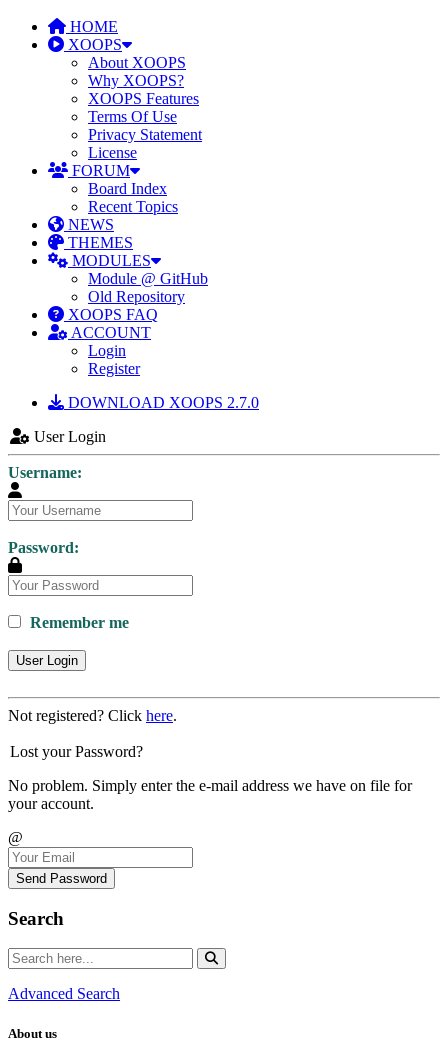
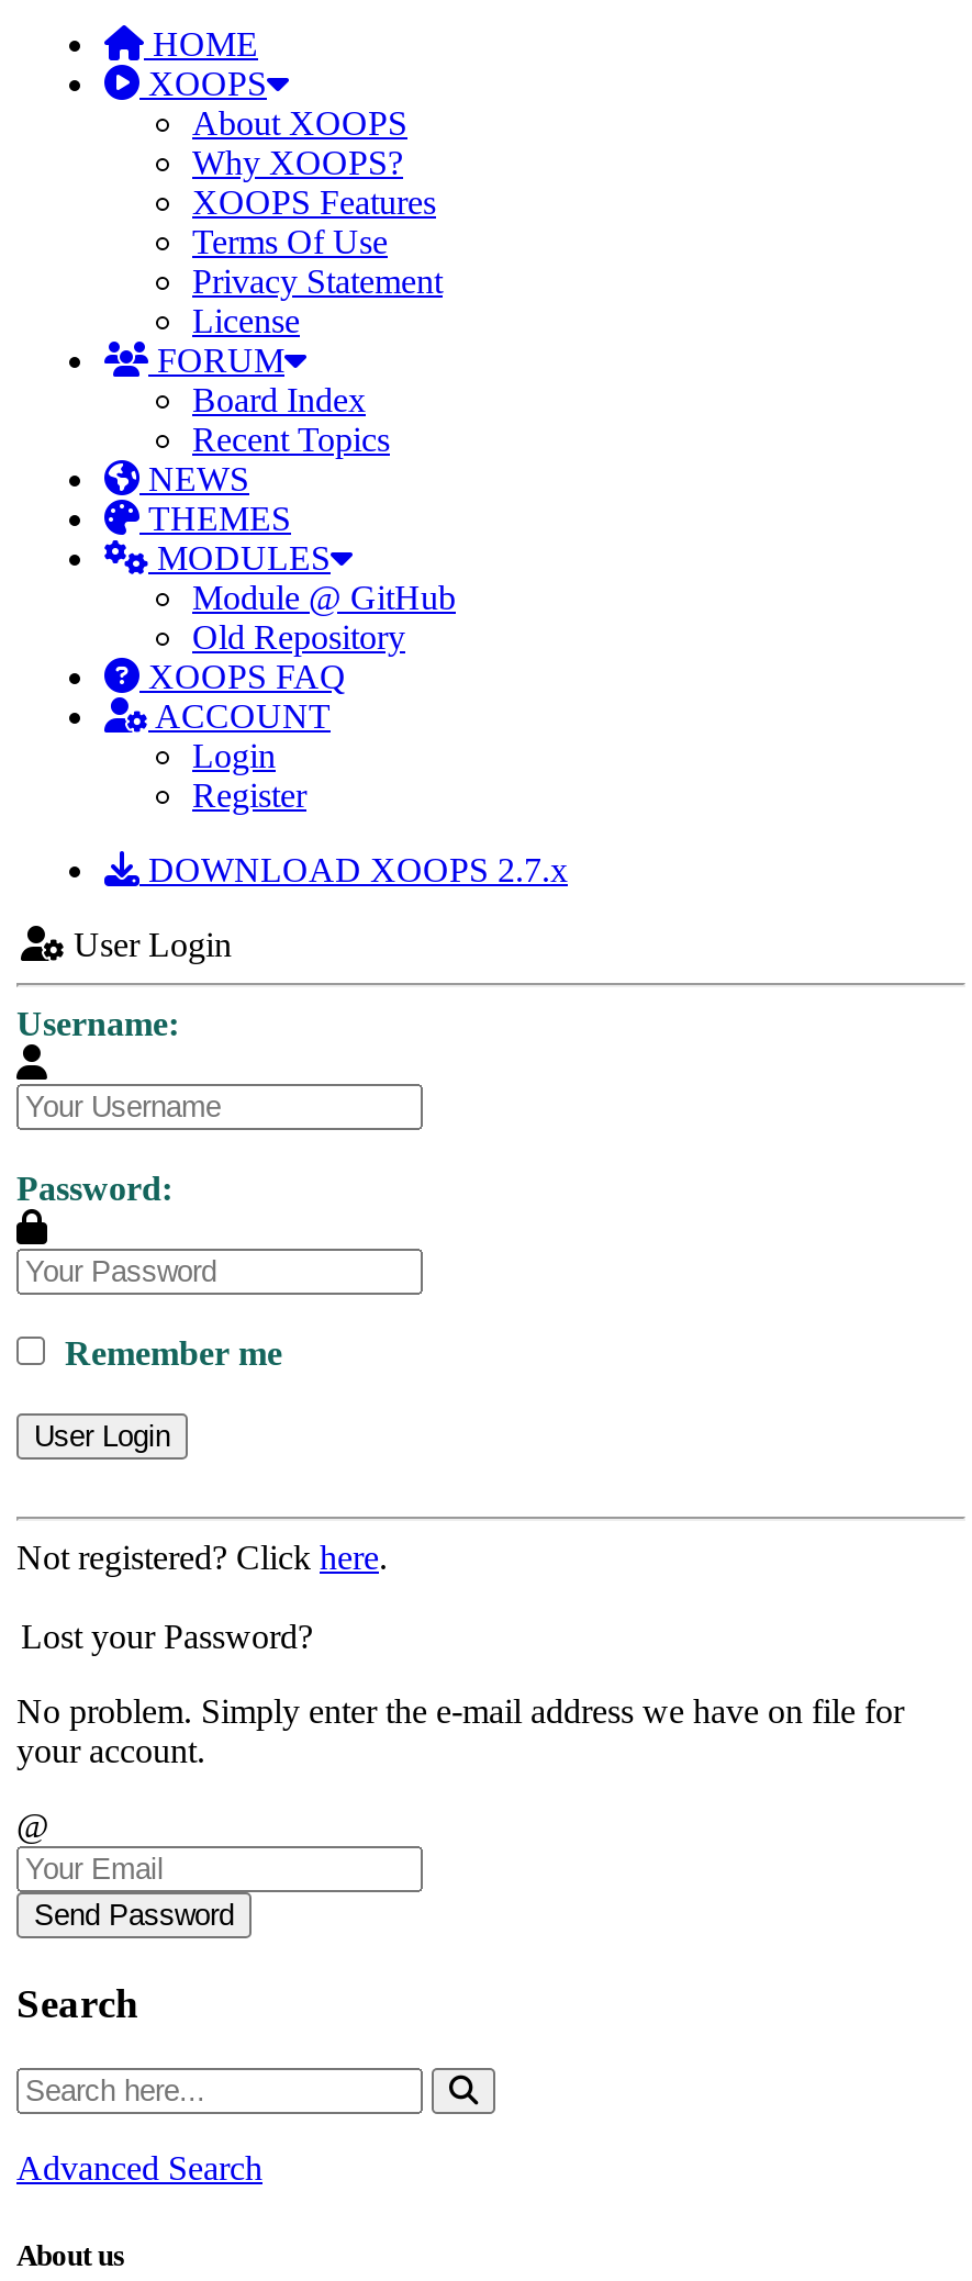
- DOWNLOAD XOOPS 2.7.0
+ DOWNLOAD XOOPS 2.7.x
